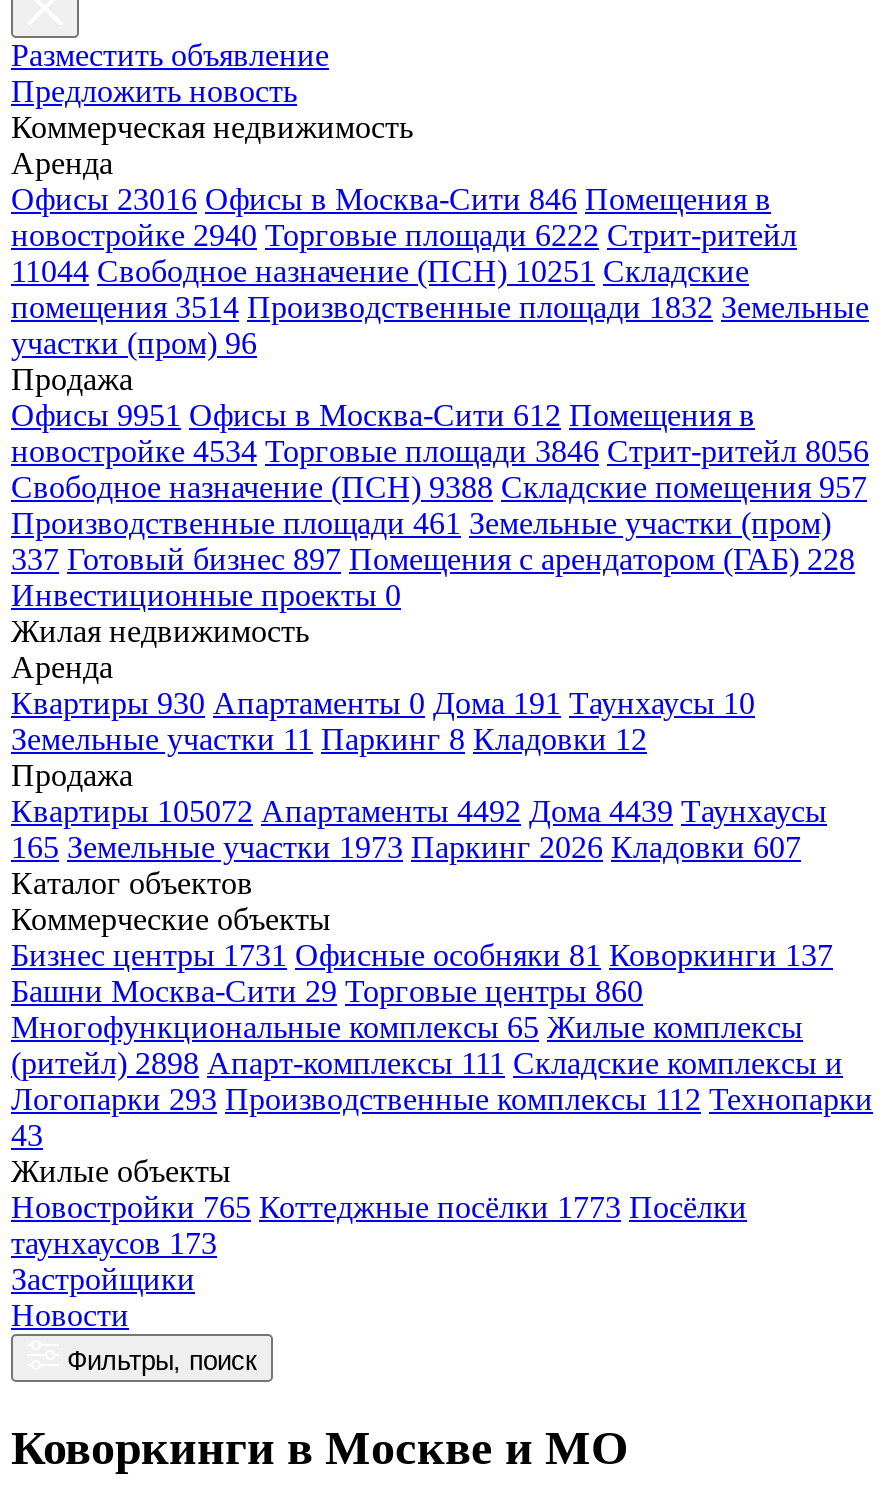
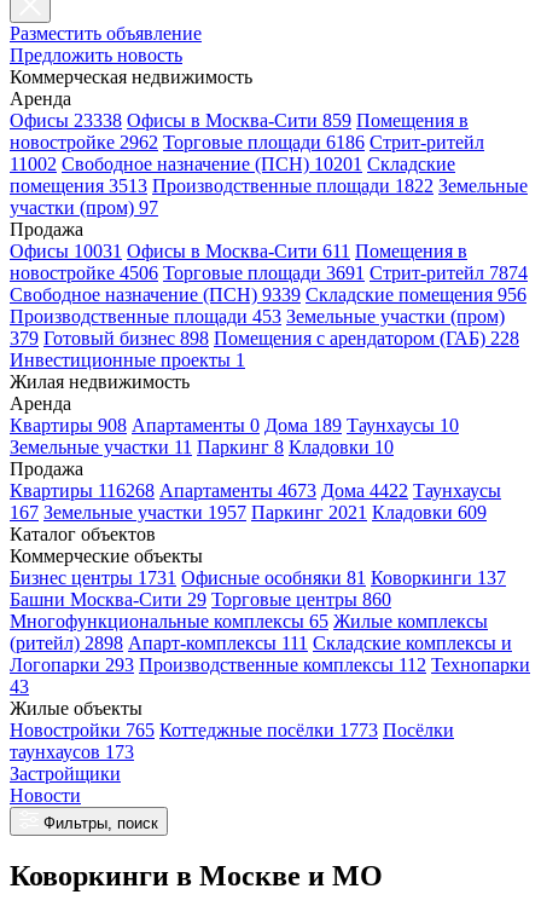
- Офисы 23016 Офисы в Москва-Сити 846 Помещения в
+ Офисы 23338 Офисы в Москва-Сити 859 Помещения в

- новостройке 2940 Торговые площади 6222 Стрит-ритейл
+ новостройке 2962 Торговые площади 6186 Стрит-ритейл

- 11044 Свободное назначение (ПСН) 10251 Складские
+ 11002 Свободное назначение (ПСН) 10201 Складские

- помещения 3514 Производственные площади 1832 Земельные
+ помещения 3513 Производственные площади 1822 Земельные

- участки (пром) 96
+ участки (пром) 97

- Офисы 9951 Офисы в Москва-Сити 612 Помещения в
+ Офисы 10031 Офисы в Москва-Сити 611 Помещения в

- новостройке 4534 Торговые площади 3846 Стрит-ритейл 8056
+ новостройке 4506 Торговые площади 3691 Стрит-ритейл 7874

- Свободное назначение (ПСН) 9388 Складские помещения 957
+ Свободное назначение (ПСН) 9339 Складские помещения 956

- Производственные площади 461 Земельные участки (пром)
+ Производственные площади 453 Земельные участки (пром)

- 337 Готовый бизнес 897 Помещения с арендатором (ГАБ) 228
+ 379 Готовый бизнес 898 Помещения с арендатором (ГАБ) 228

- Инвестиционные проекты 0
+ Инвестиционные проекты 1

- Квартиры 930 Апартаменты 0 Дома 191 Таунхаусы 10
+ Квартиры 908 Апартаменты 0 Дома 189 Таунхаусы 10

- Земельные участки 11 Паркинг 8 Кладовки 12
+ Земельные участки 11 Паркинг 8 Кладовки 10

- Квартиры 105072 Апартаменты 4492 Дома 4439 Таунхаусы
+ Квартиры 116268 Апартаменты 4673 Дома 4422 Таунхаусы

- 165 Земельные участки 1973 Паркинг 2026 Кладовки 607
+ 167 Земельные участки 1957 Паркинг 2021 Кладовки 609
